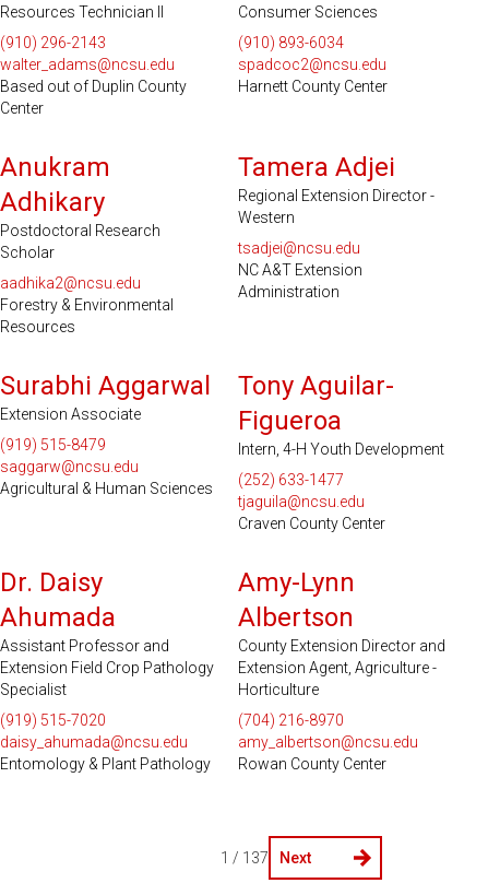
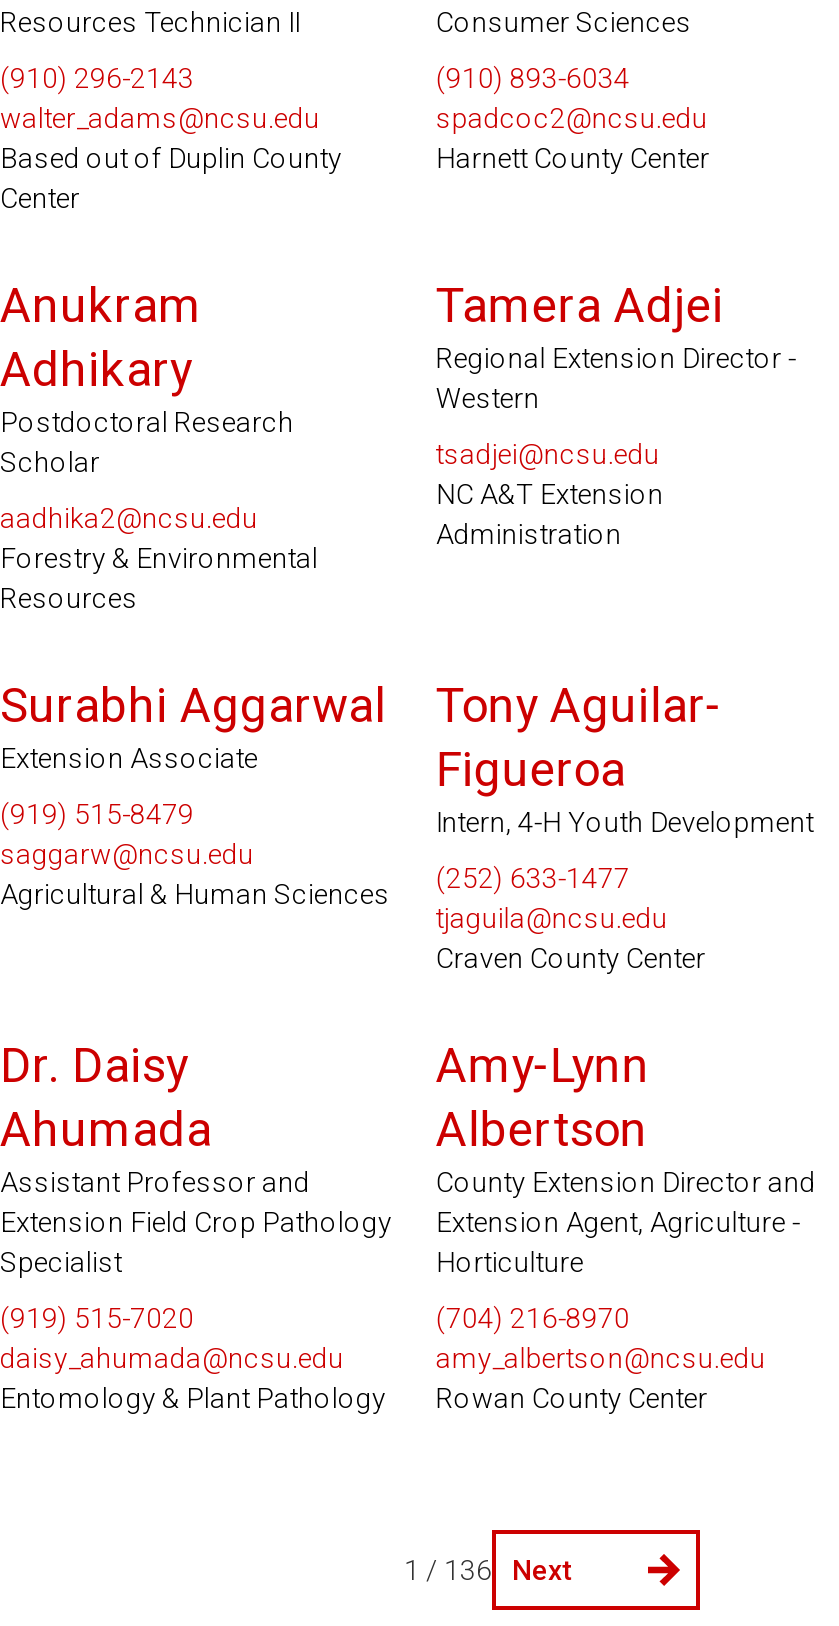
- 1 / 137 Next
+ 1 / 136 Next
